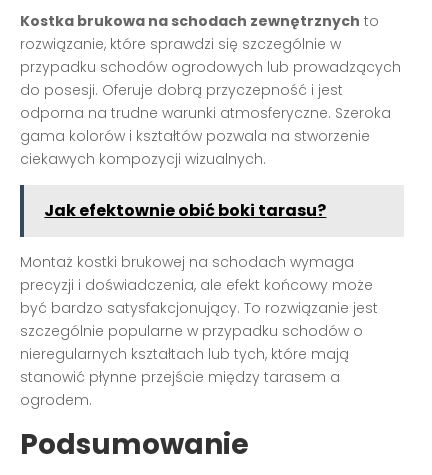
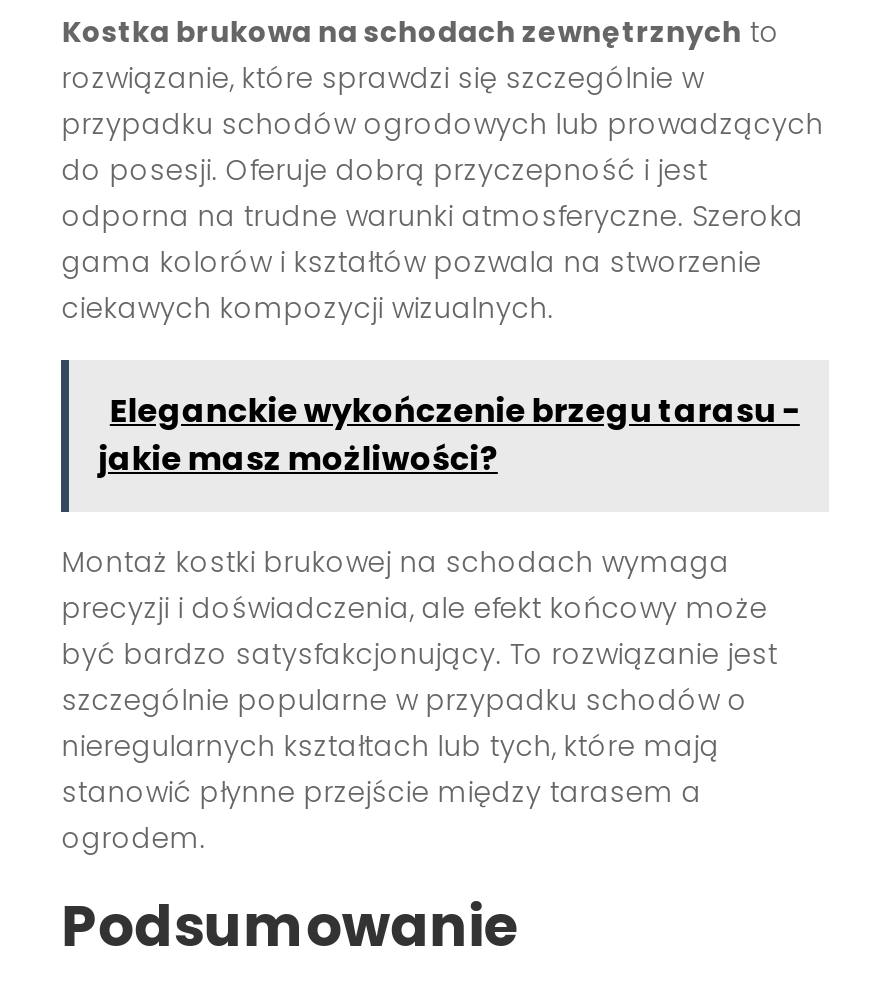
- Jak efektownie obić boki tarasu?
+ Eleganckie wykończenie brzegu tarasu -
+ jakie masz możliwości?
